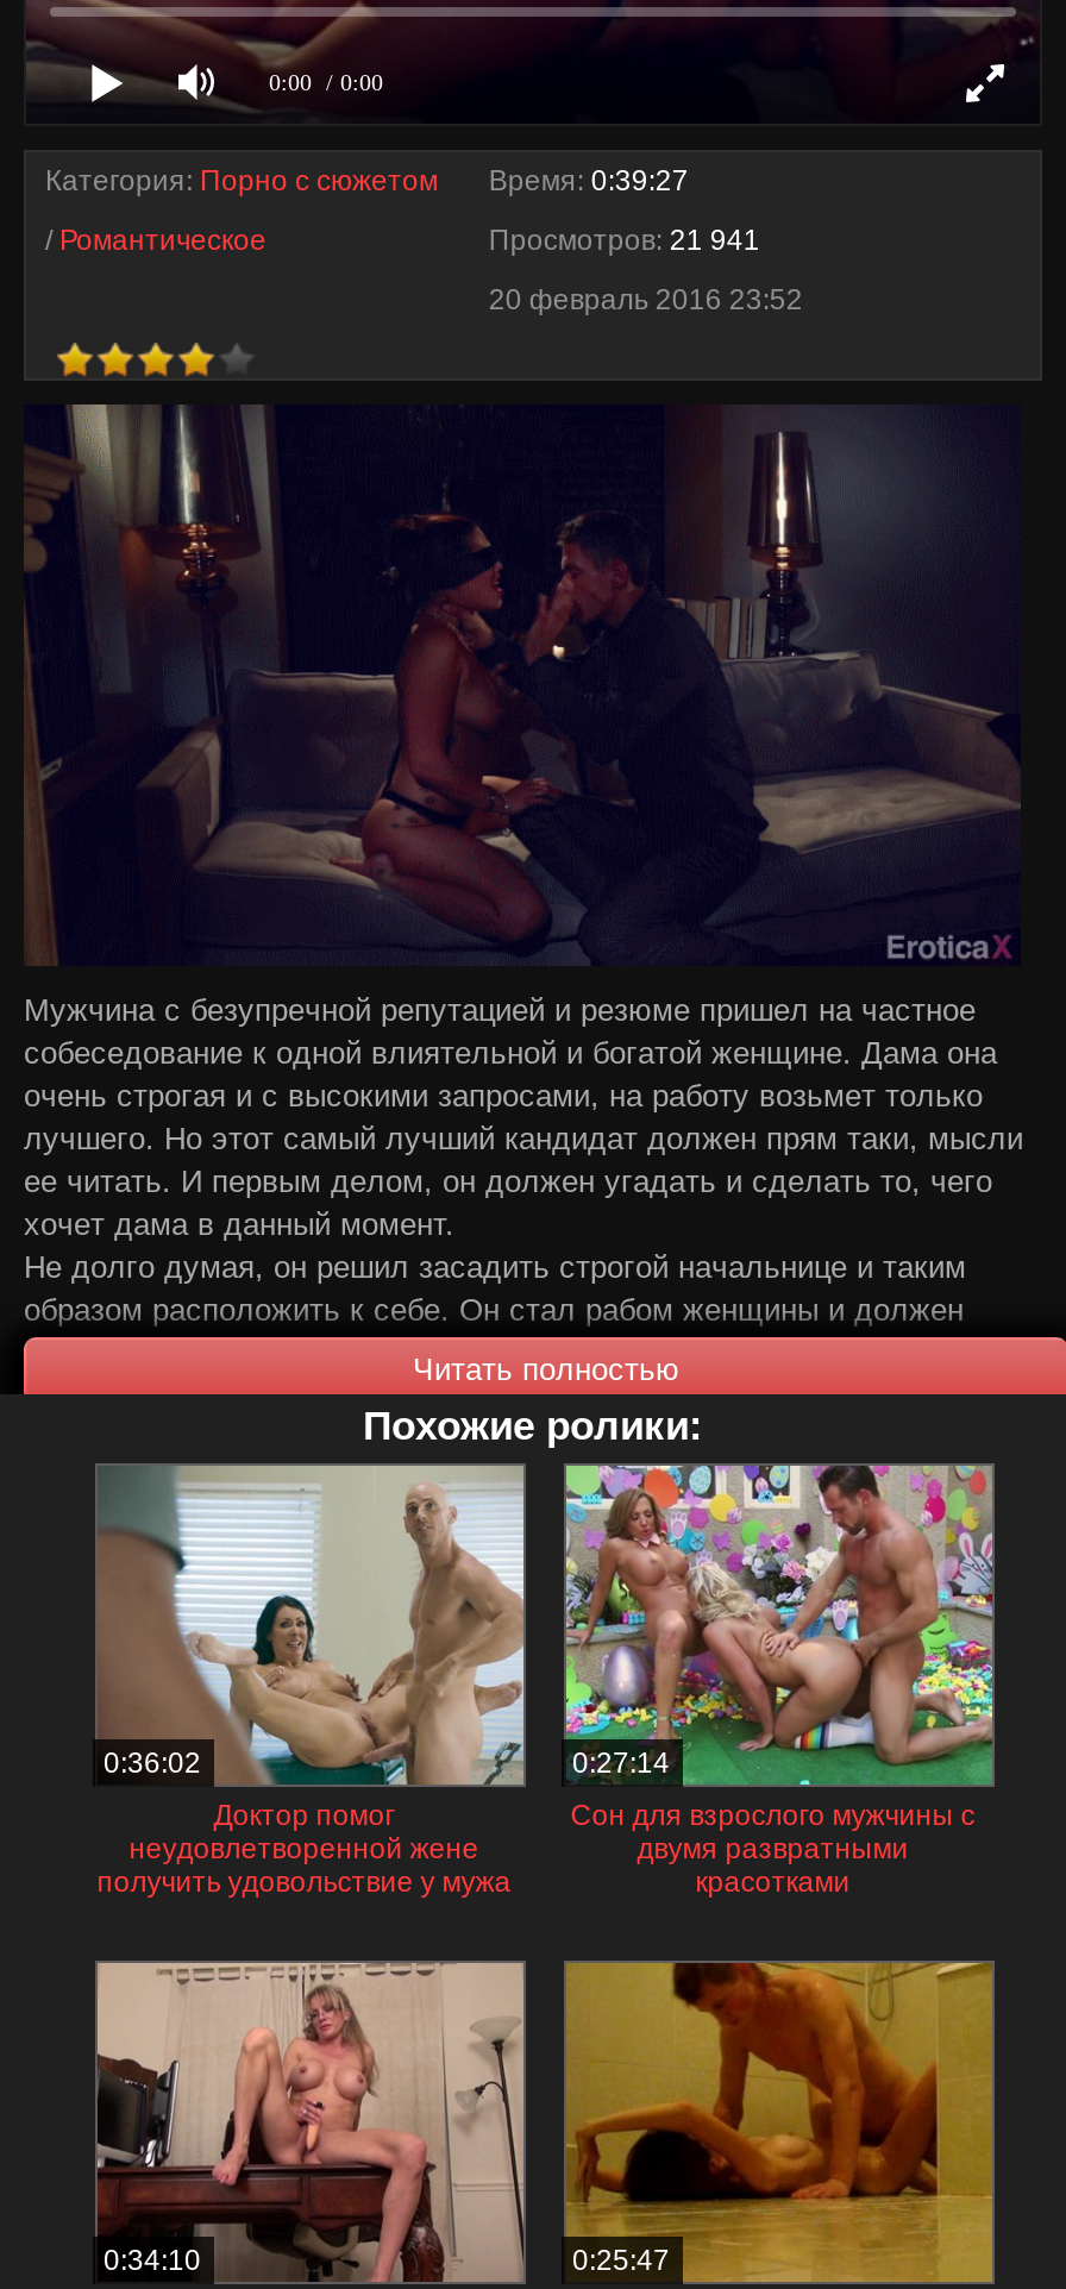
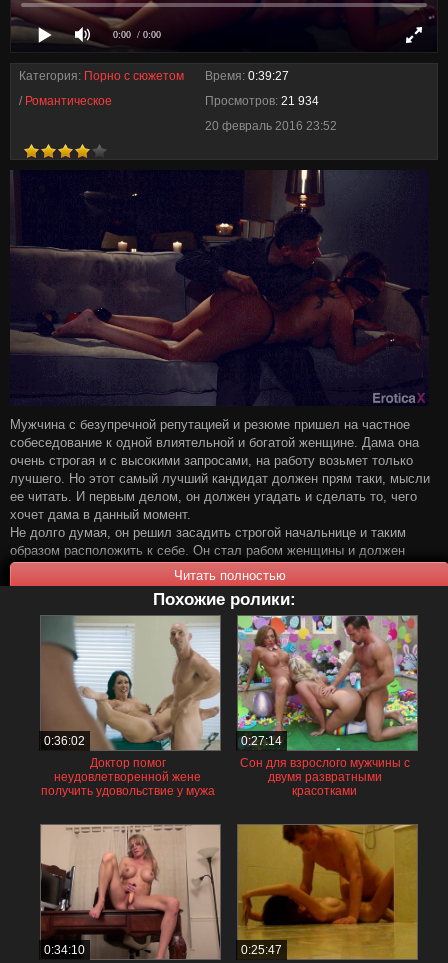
- Просмотров: 21 941
+ Просмотров: 21 934

- [image]
+ [image]
